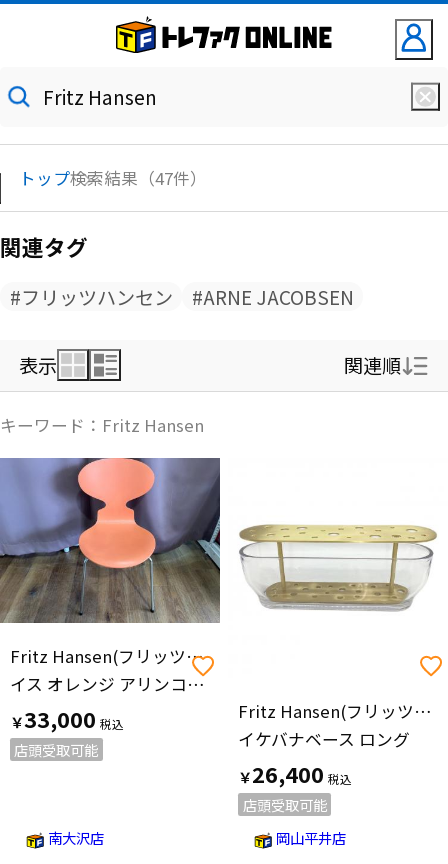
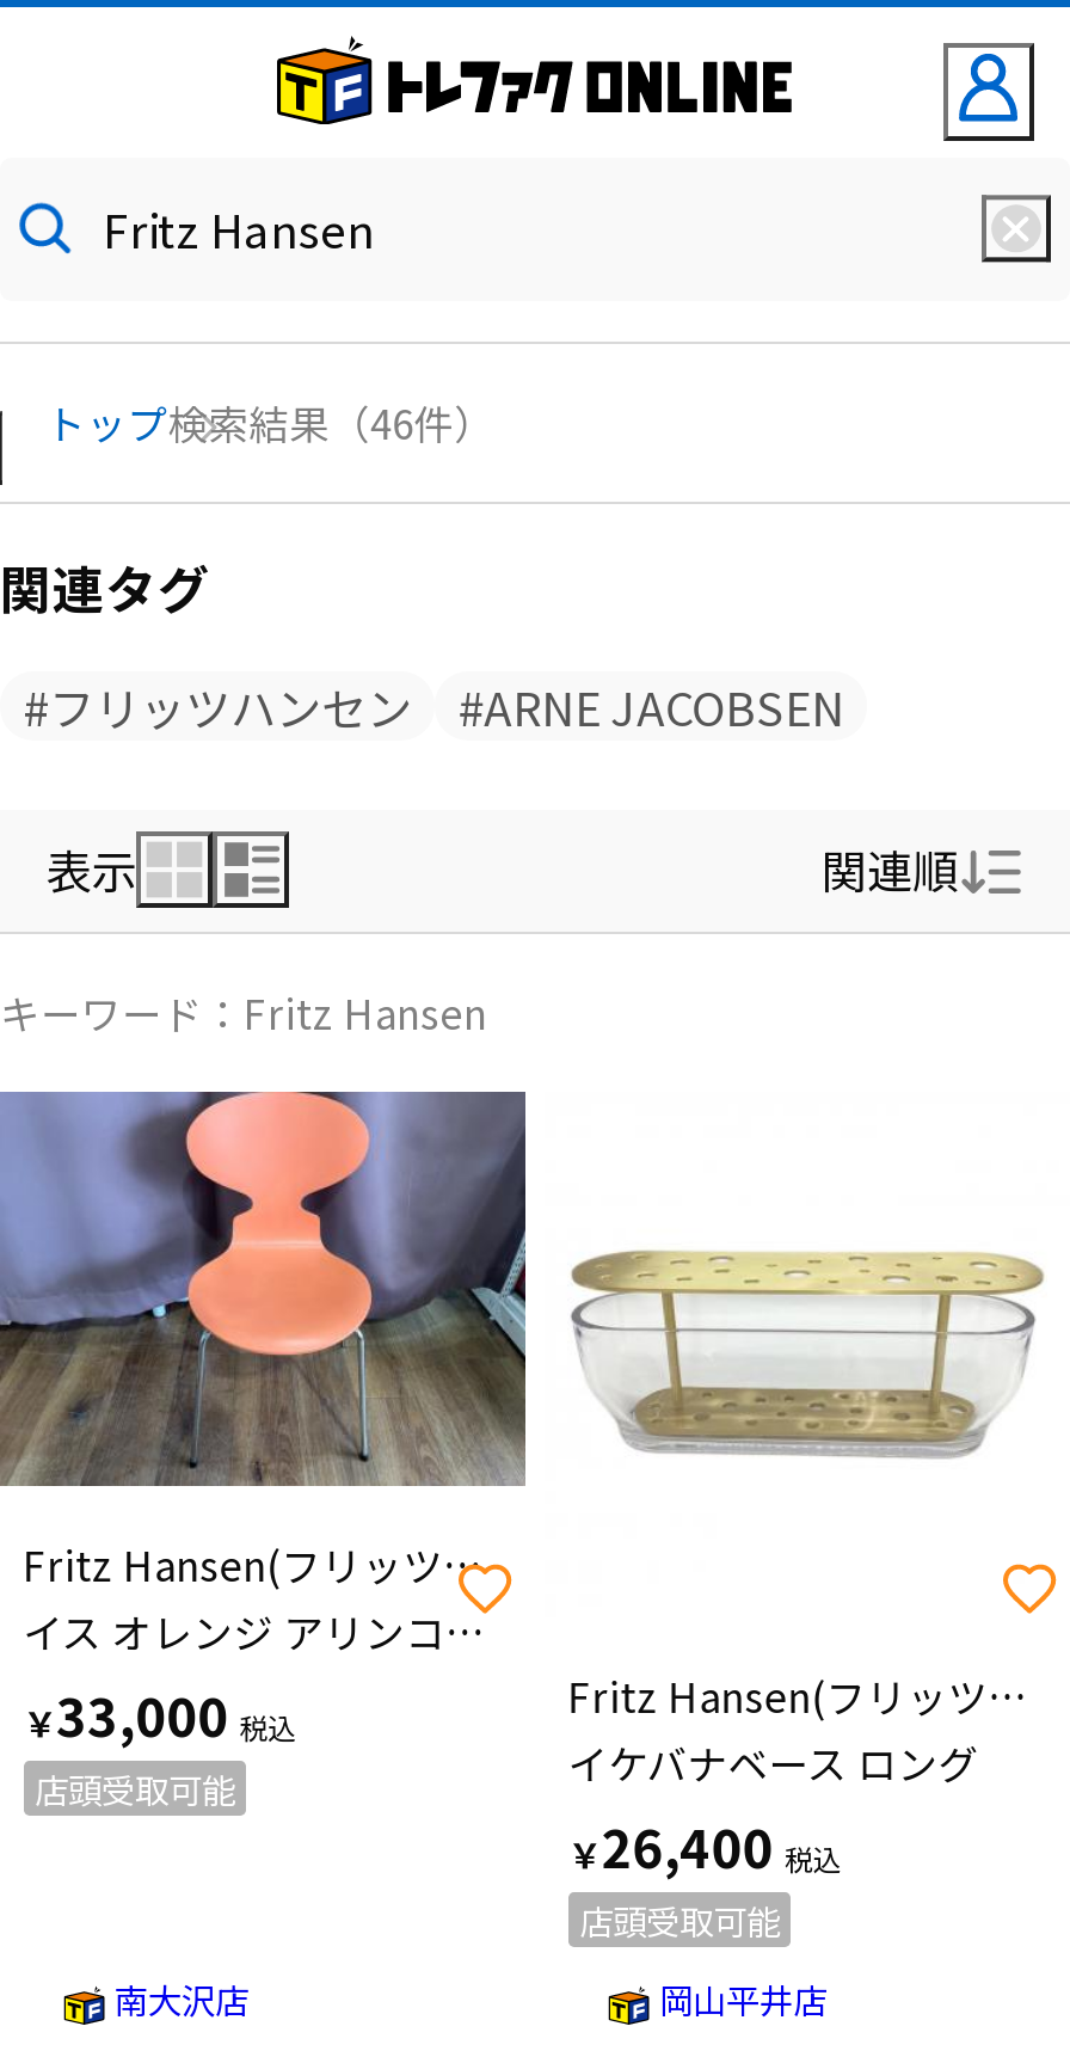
- トップ検索結果（47件）
+ トップ検索結果（46件）
